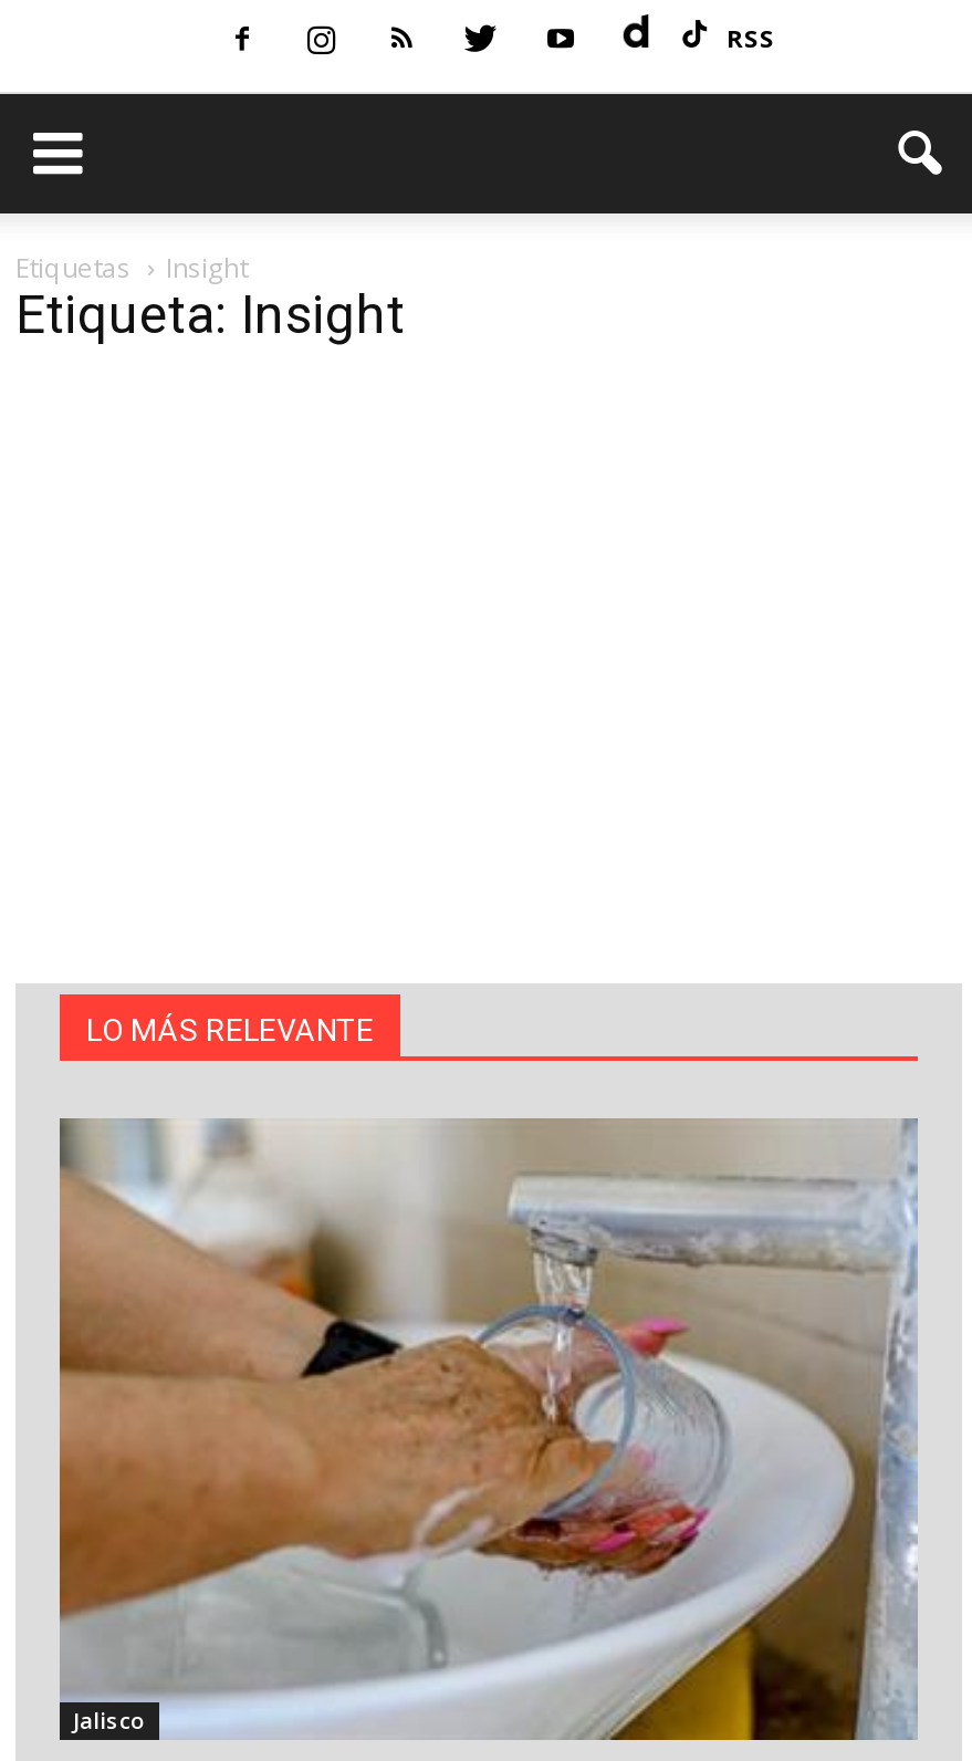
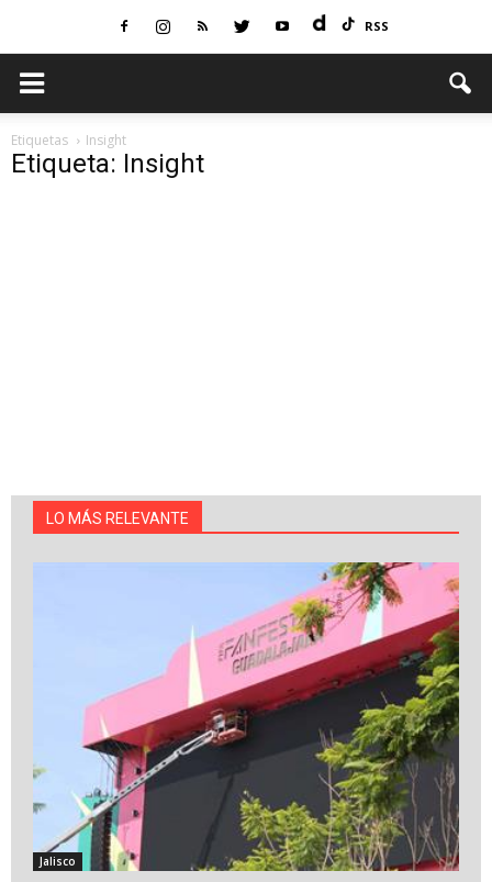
- [image]
+ [image]
